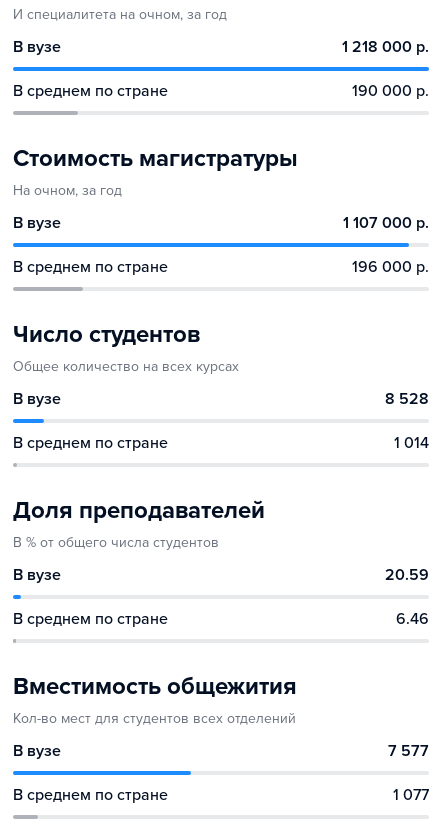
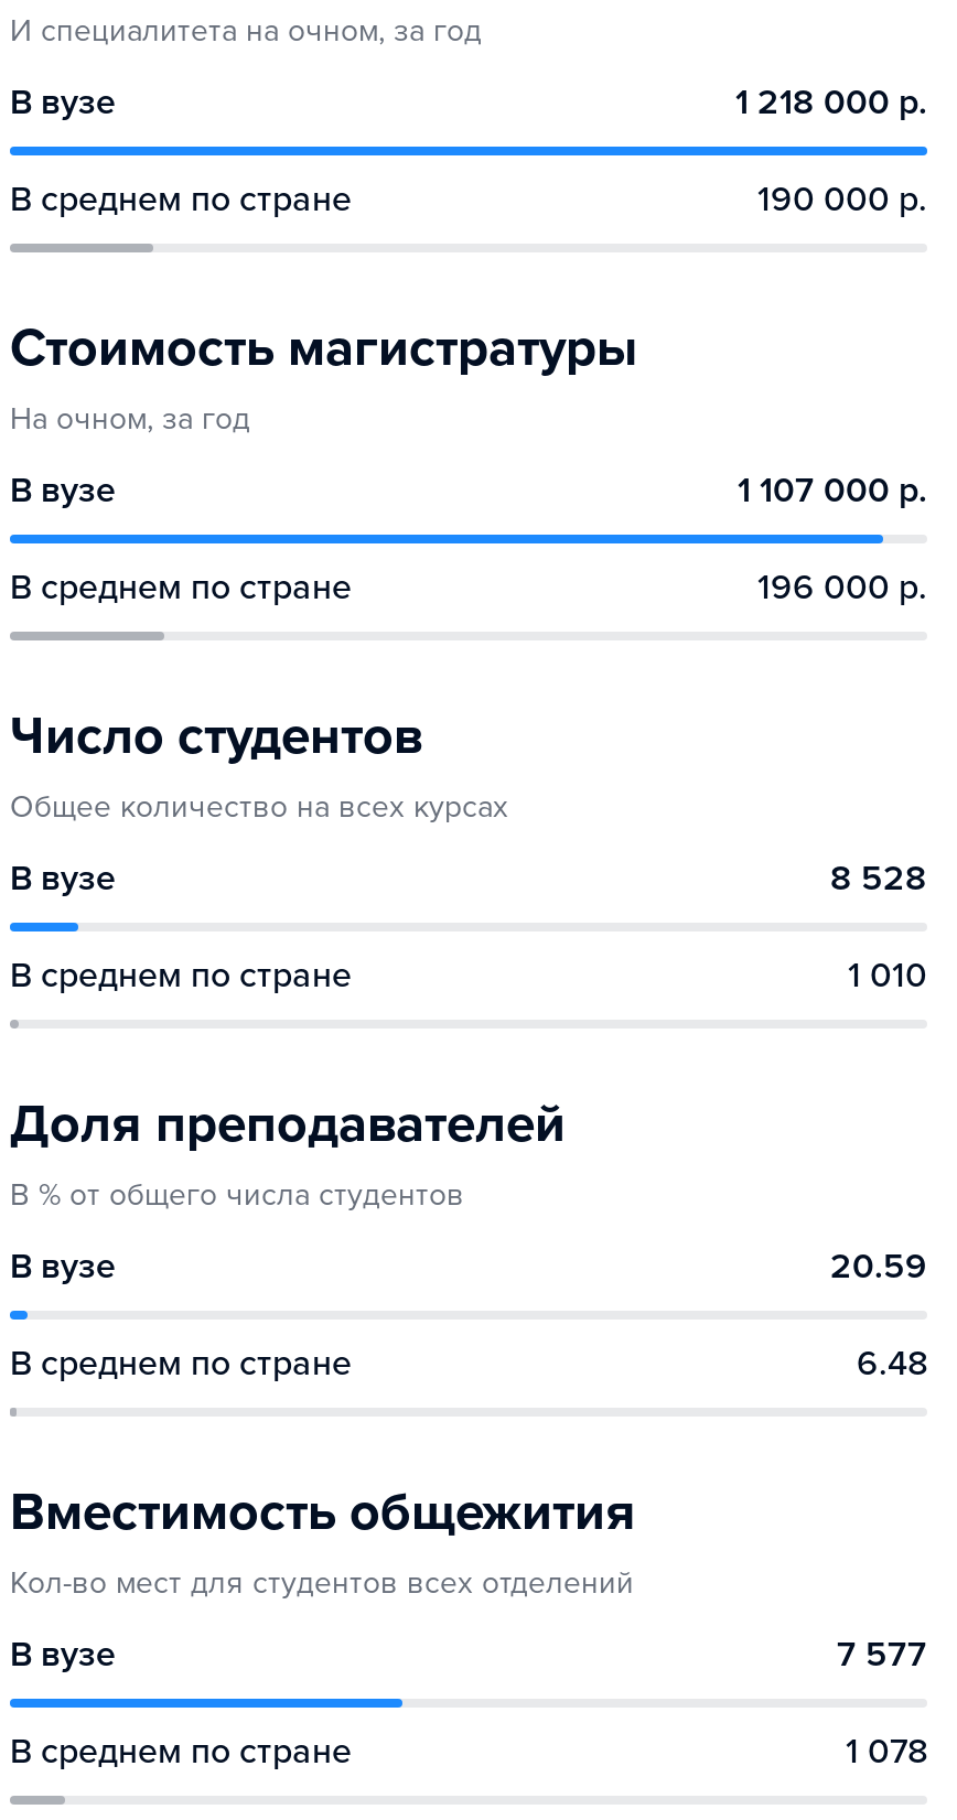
- 1 014
+ 1 010

- 6.46
+ 6.48

- 1 077
+ 1 078
